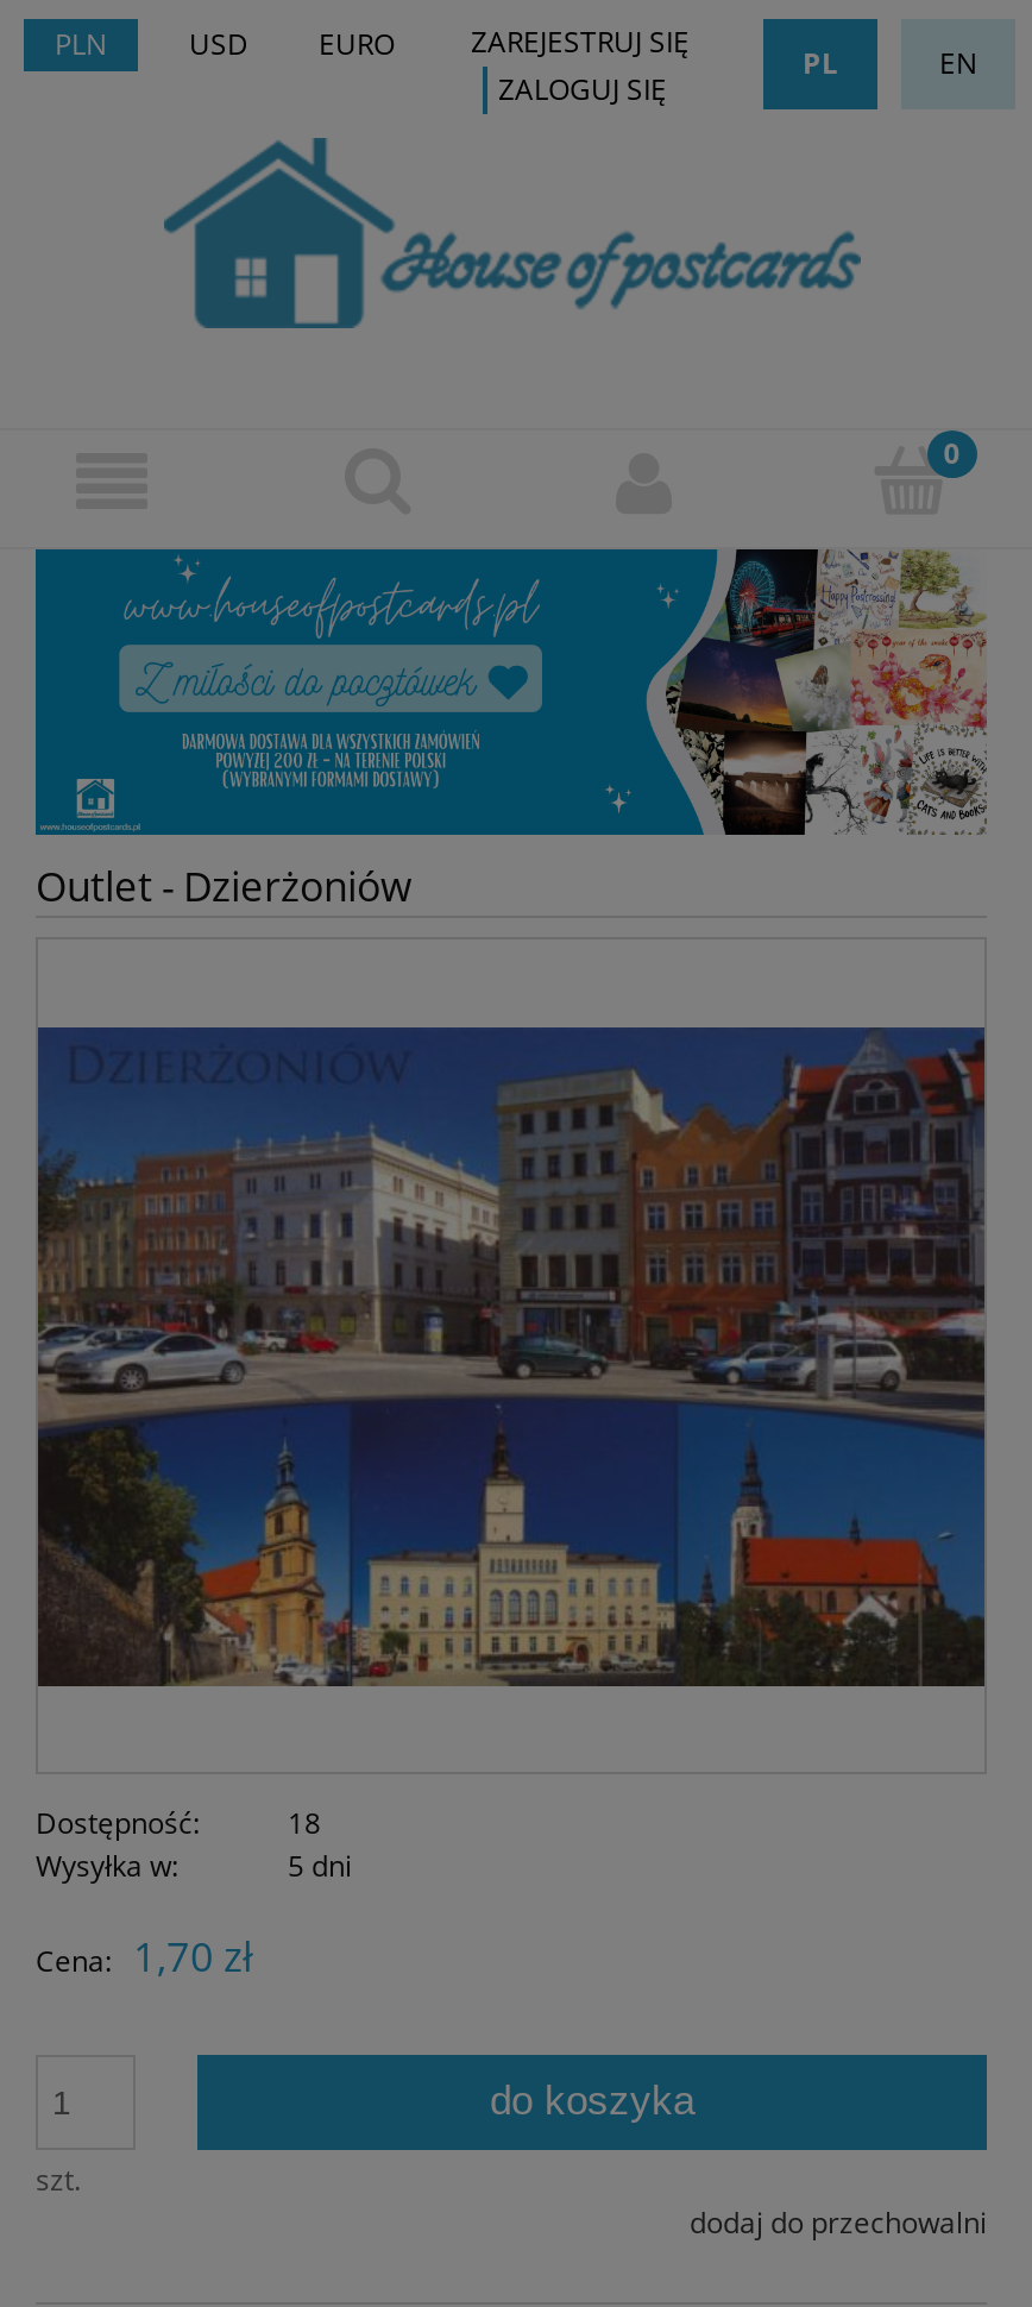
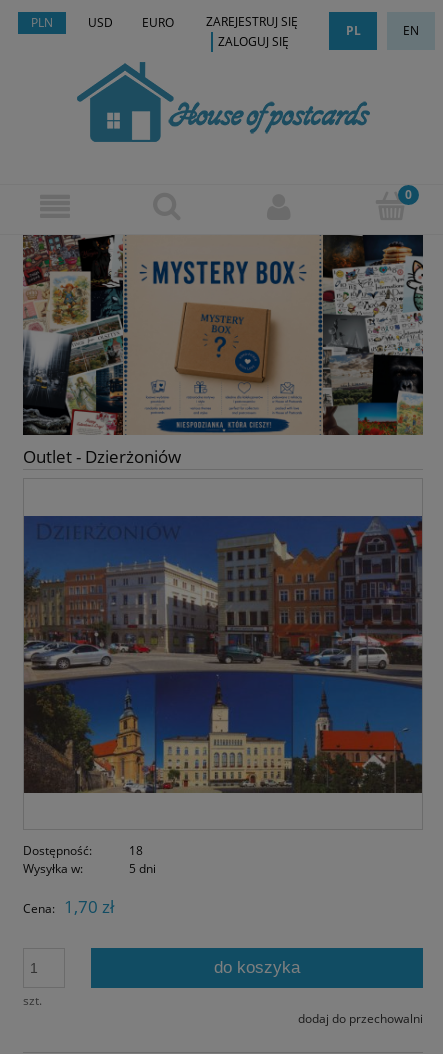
- [image]
+ [image]
